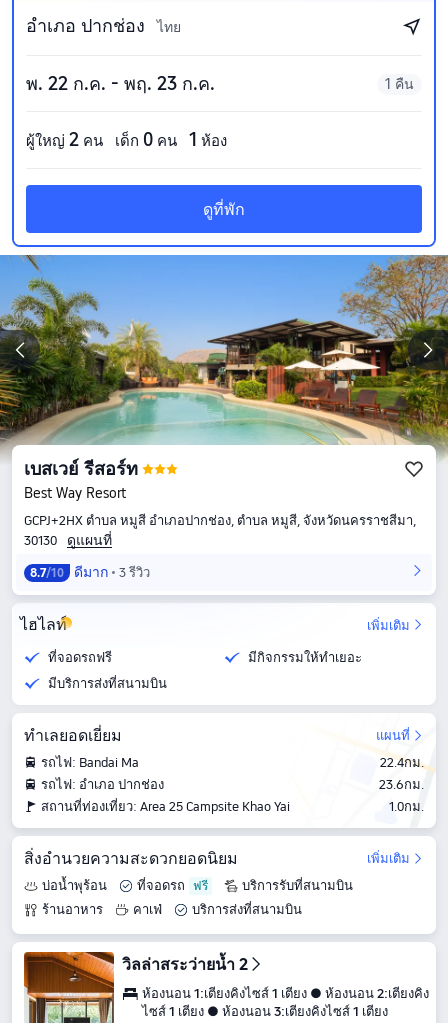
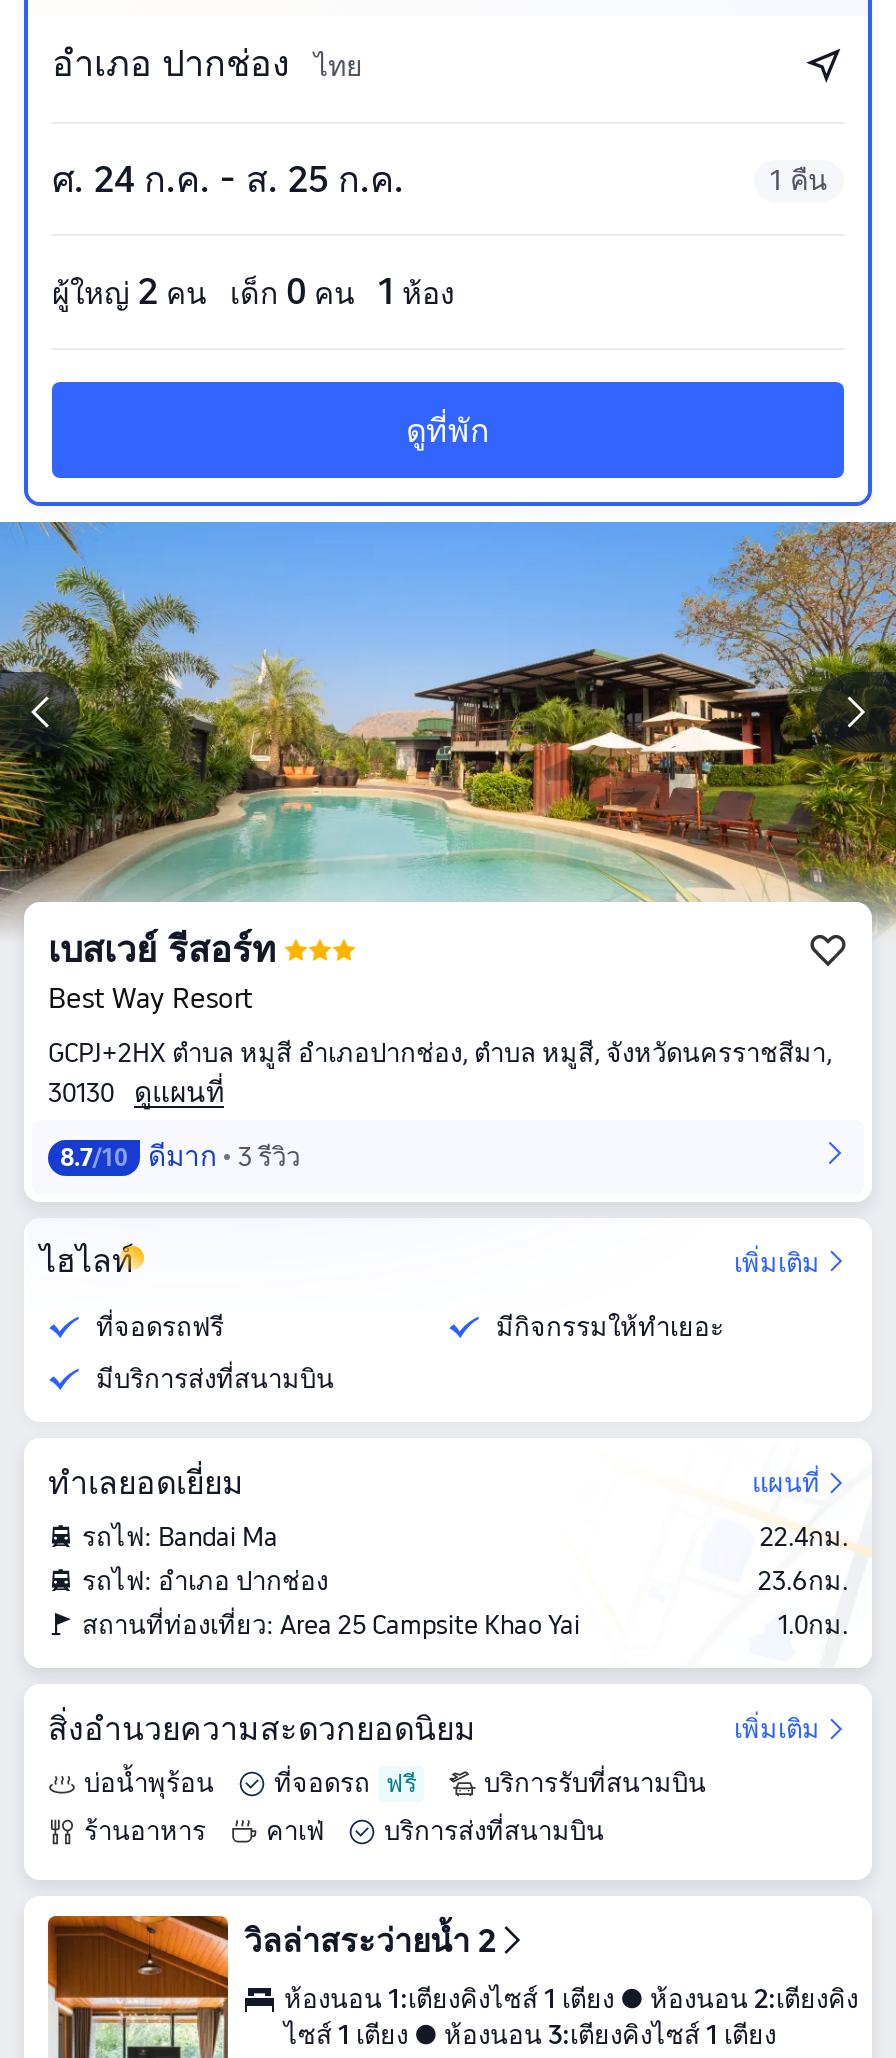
- พ. 22 ก.ค. - พฤ. 23 ก.ค.
+ ศ. 24 ก.ค. - ส. 25 ก.ค.
